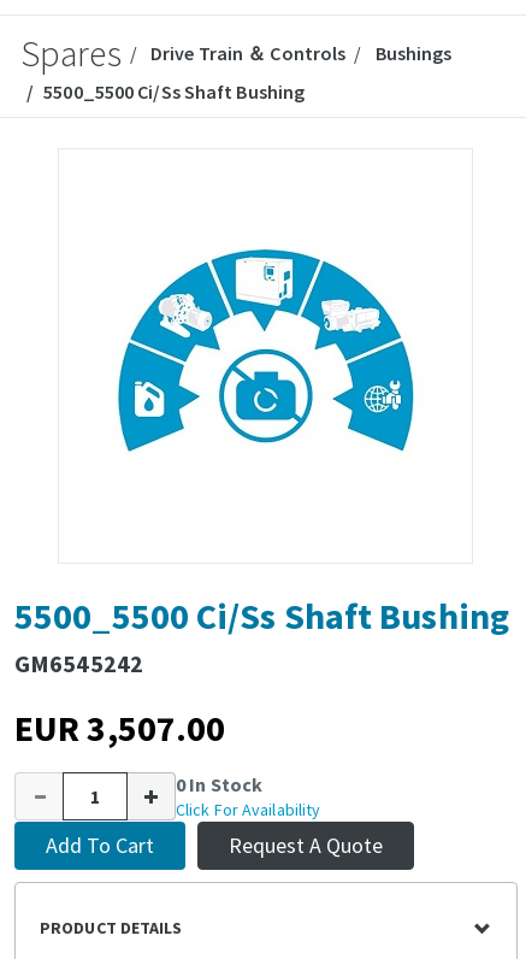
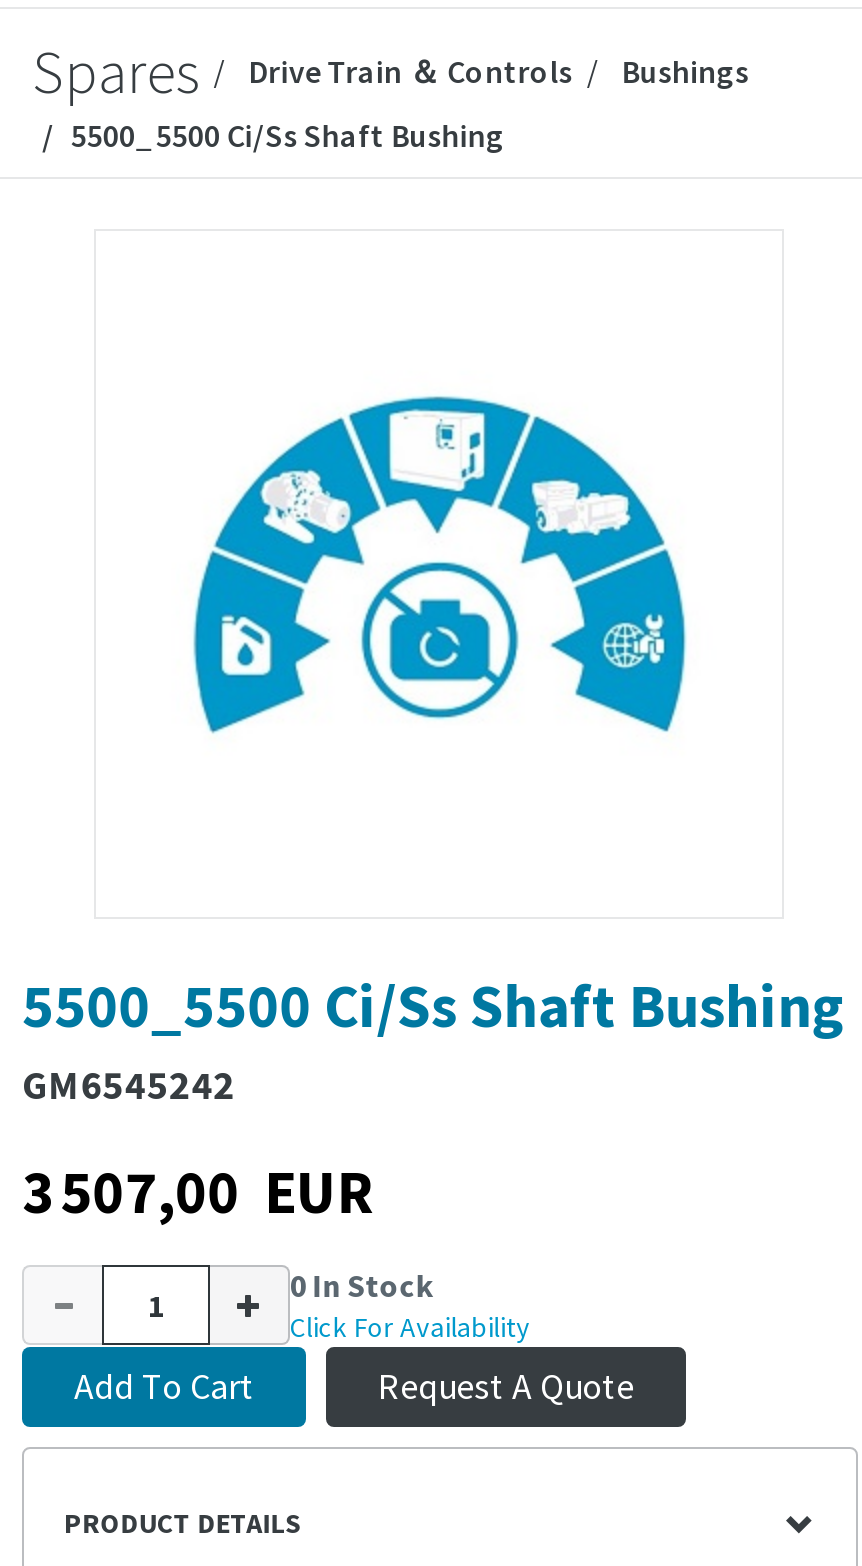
- EUR 3,507.00
+ 3 507,00 EUR
